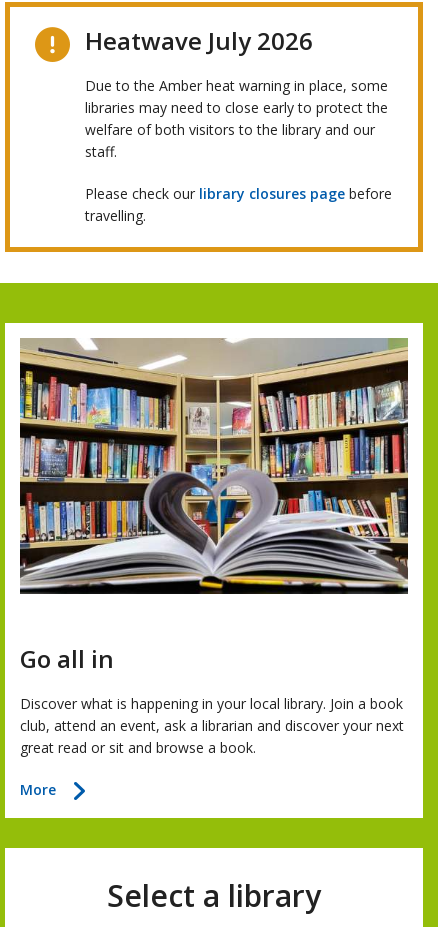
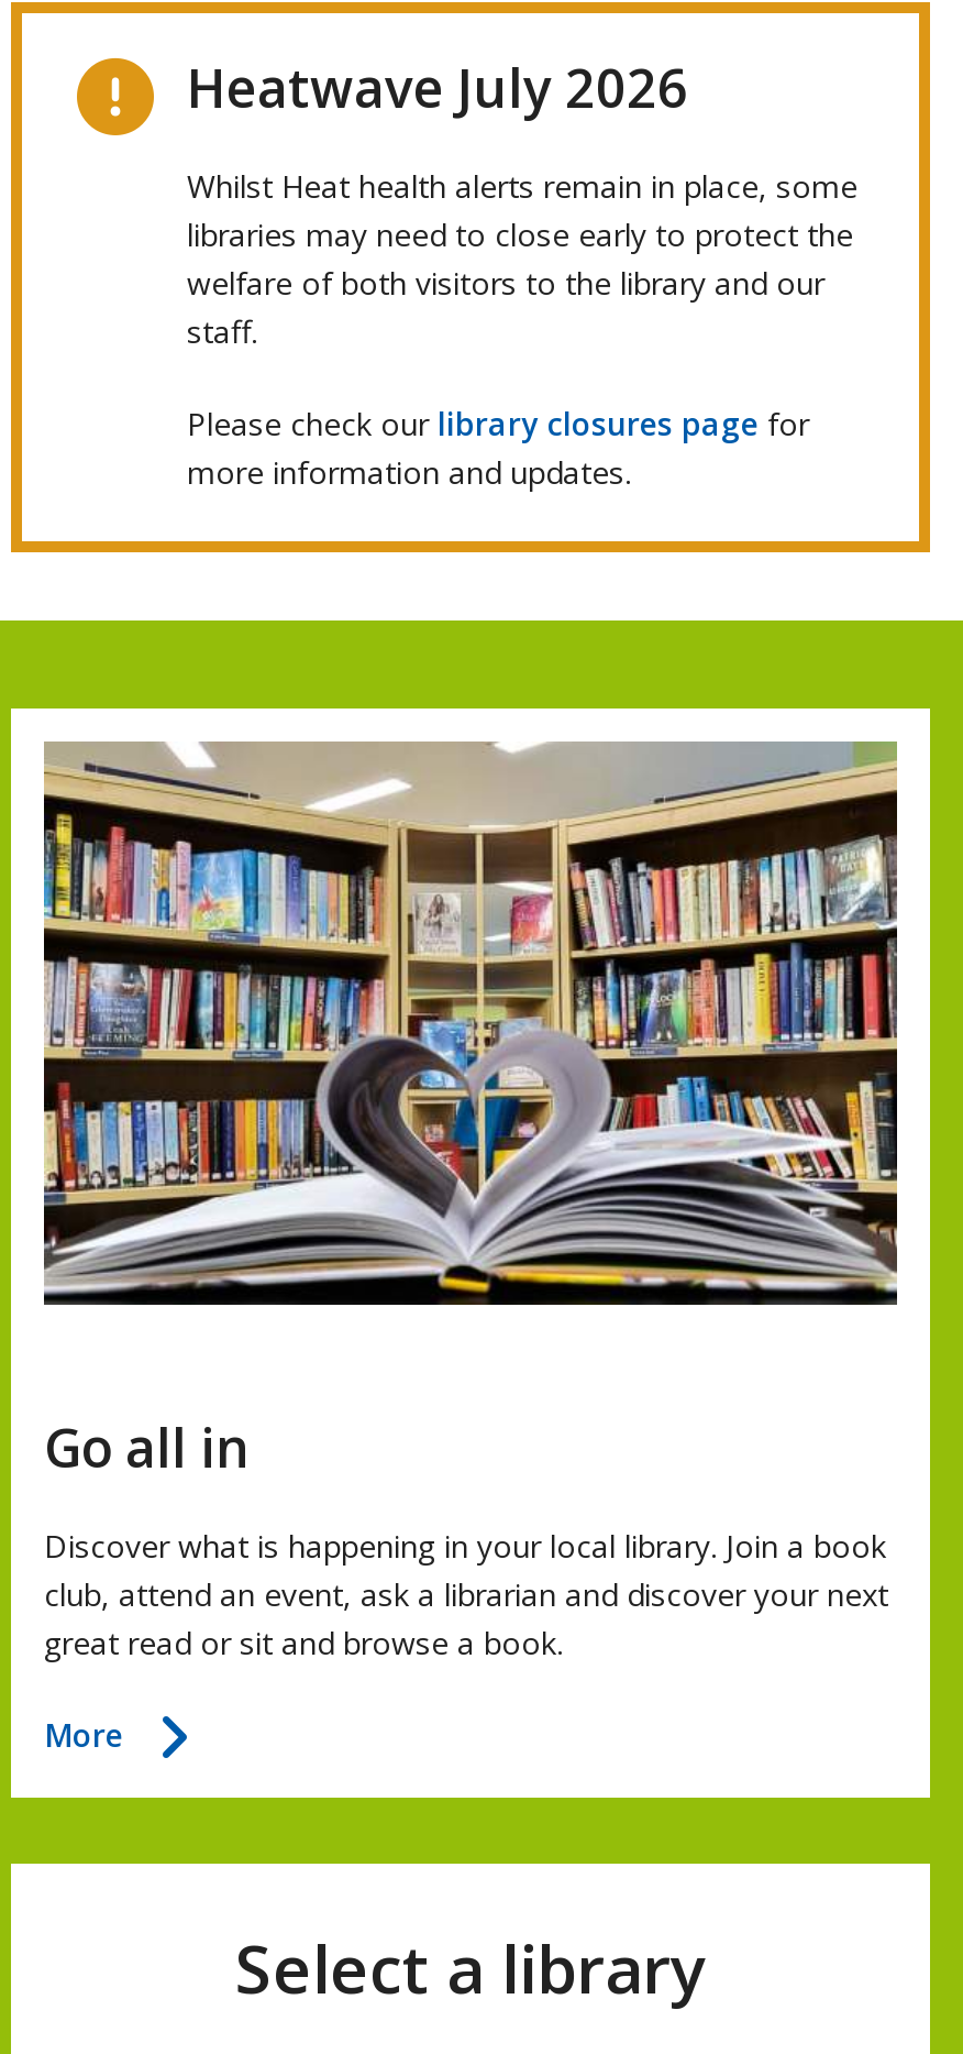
- Due to the Amber heat warning in place, some
+ Whilst Heat health alerts remain in place, some

- Please check our library closures page before
- travelling.
+ Please check our library closures page for
+ more information and updates.
